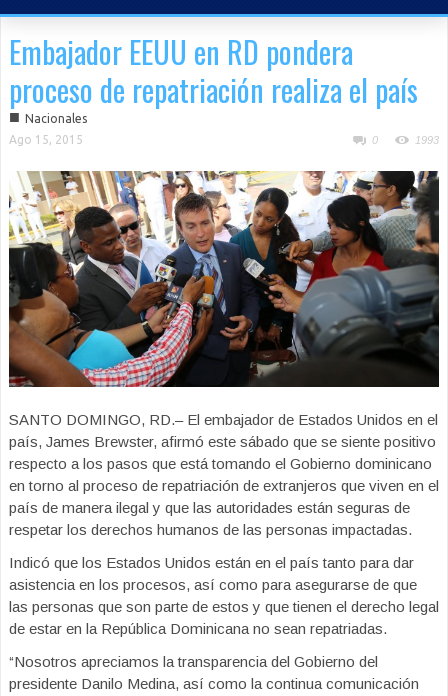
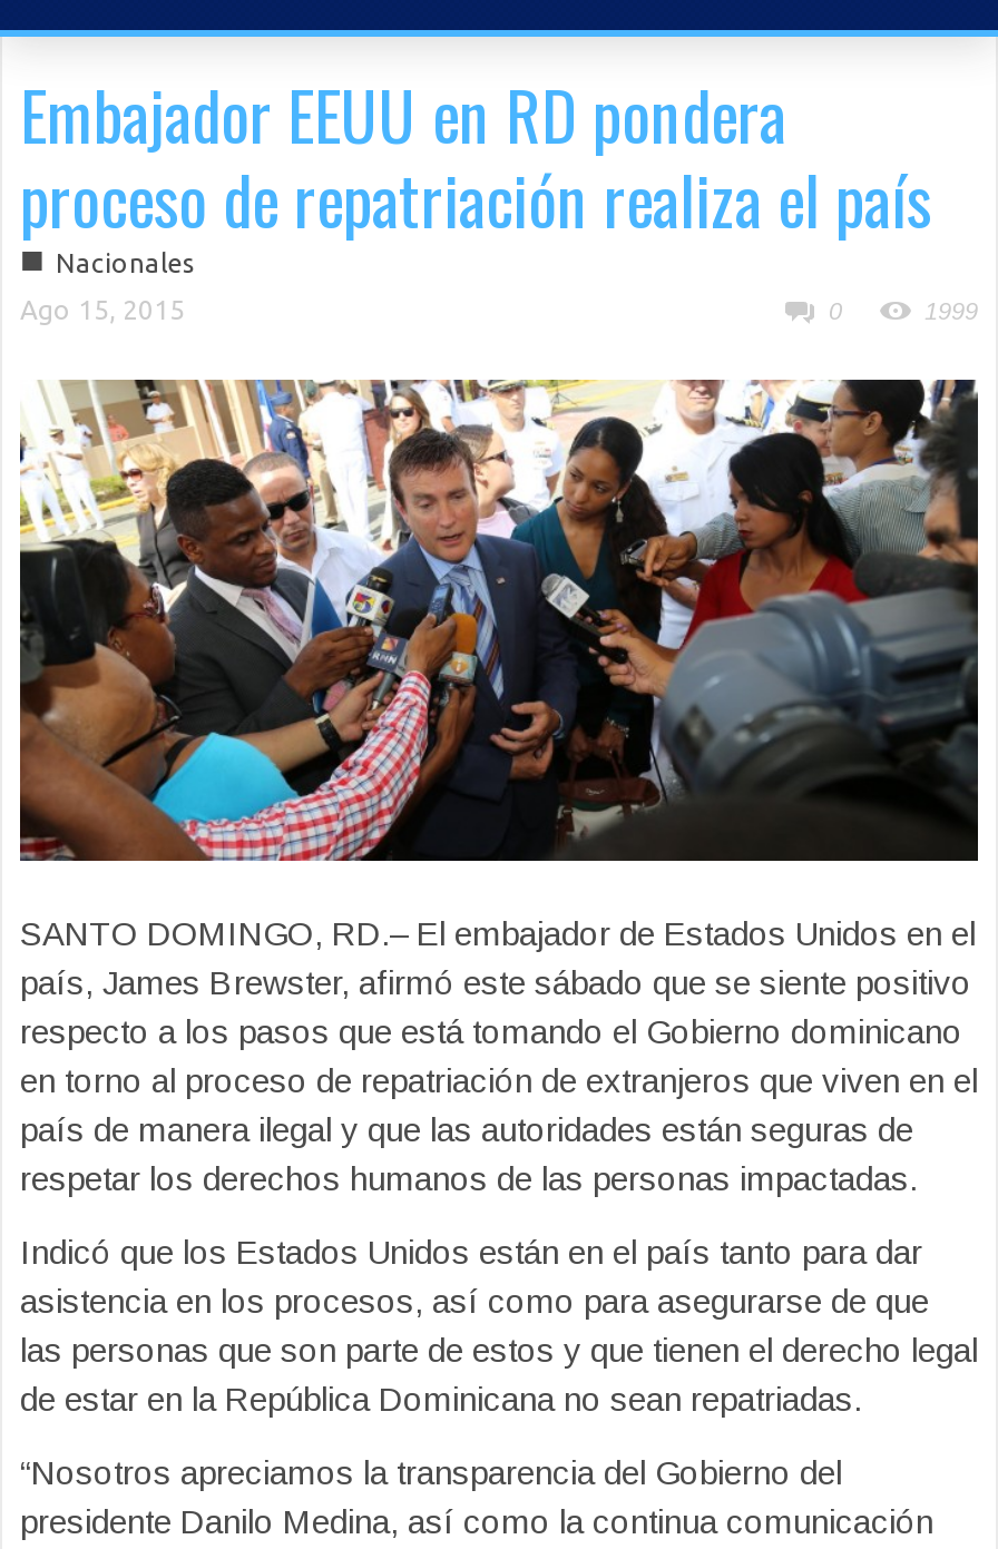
- 1993
+ 1999
